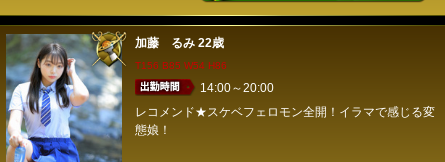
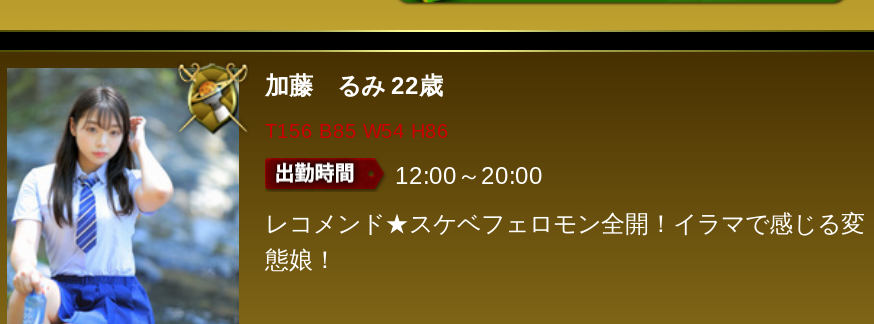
- 14:00～20:00
+ 12:00～20:00
